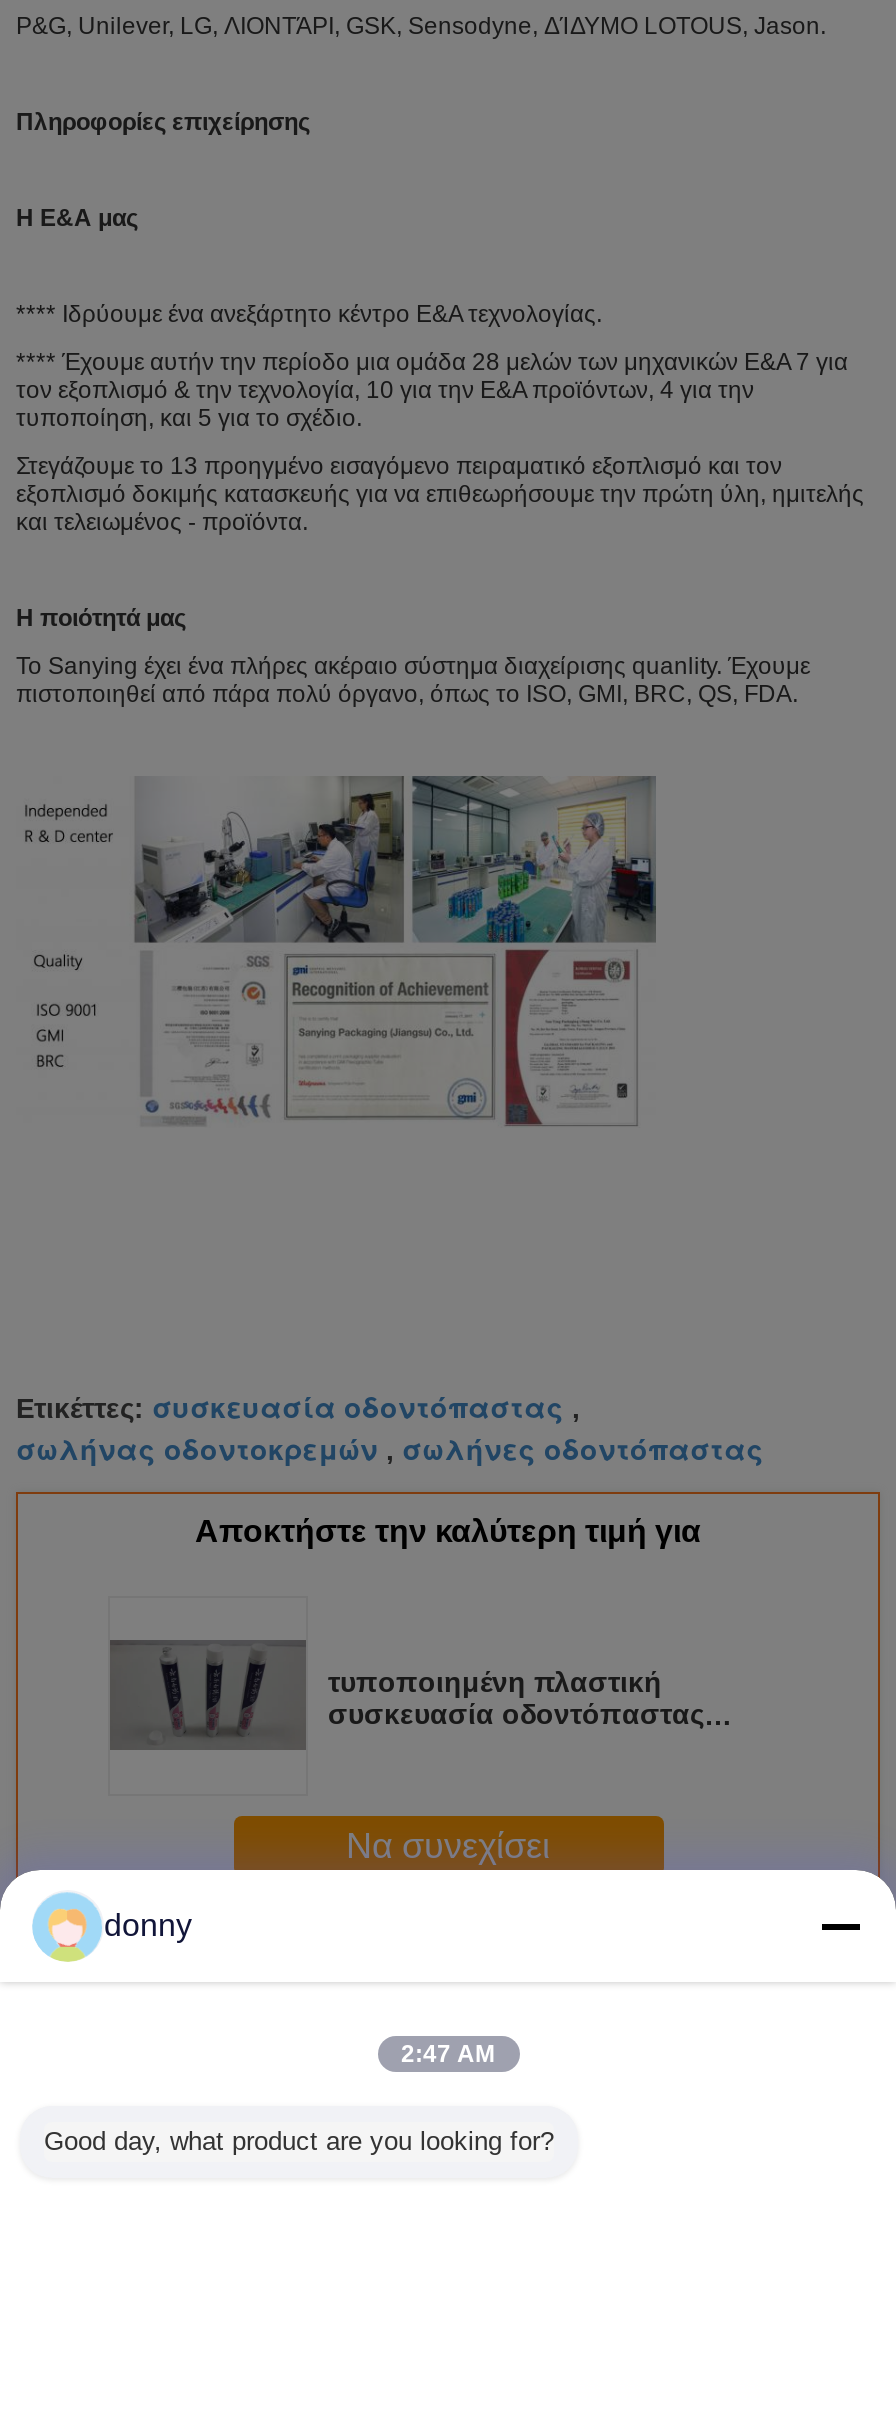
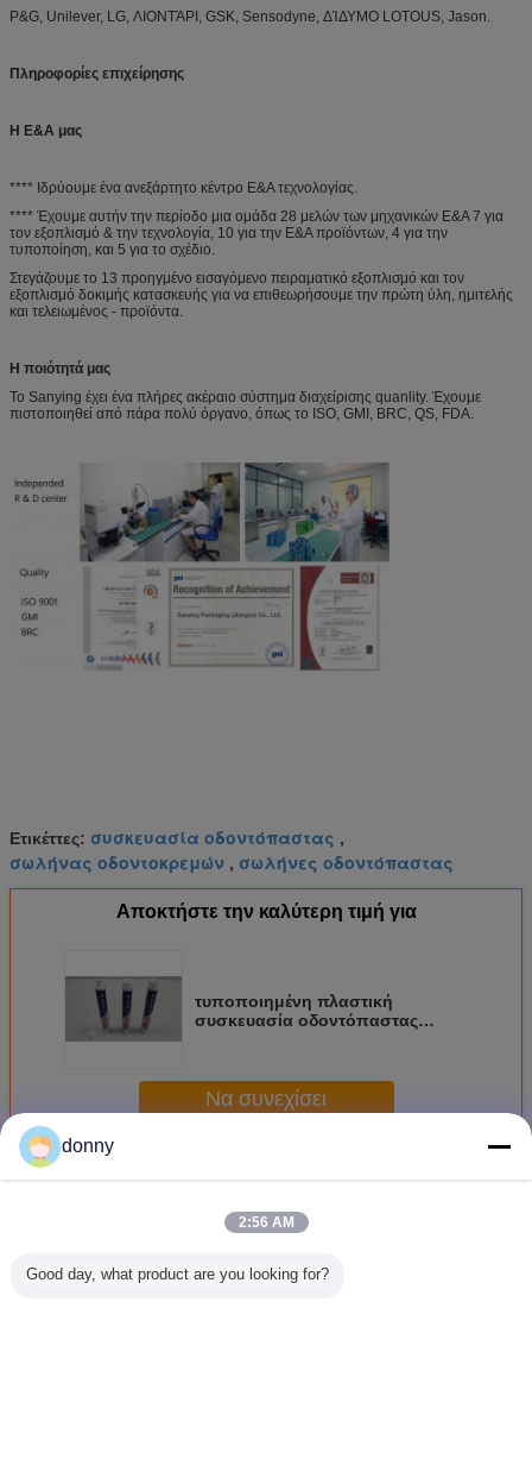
- 2:47 AM
+ 2:56 AM
